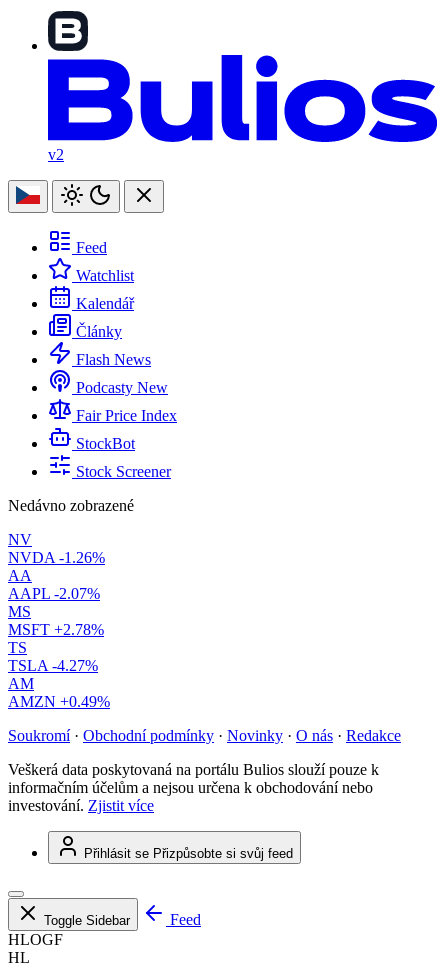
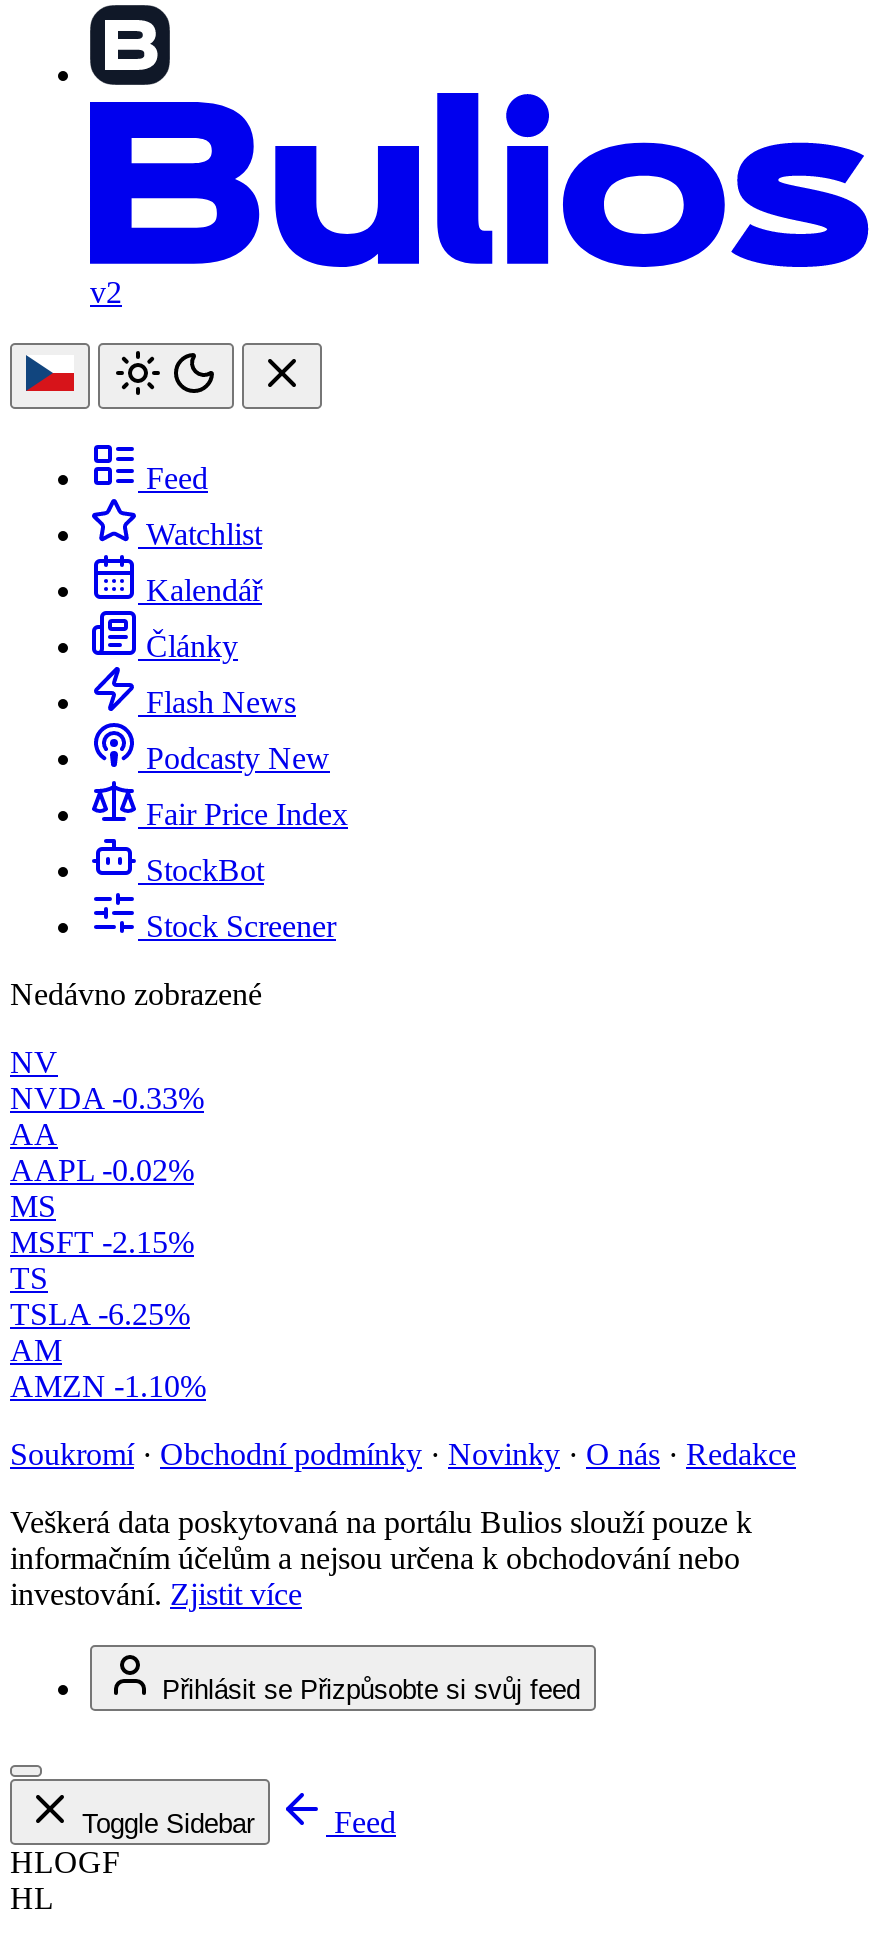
- NVDA -1.26%
+ NVDA -0.33%

- AAPL -2.07%
+ AAPL -0.02%

- MSFT +2.78%
+ MSFT -2.15%

- TSLA -4.27%
+ TSLA -6.25%

- AMZN +0.49%
+ AMZN -1.10%
